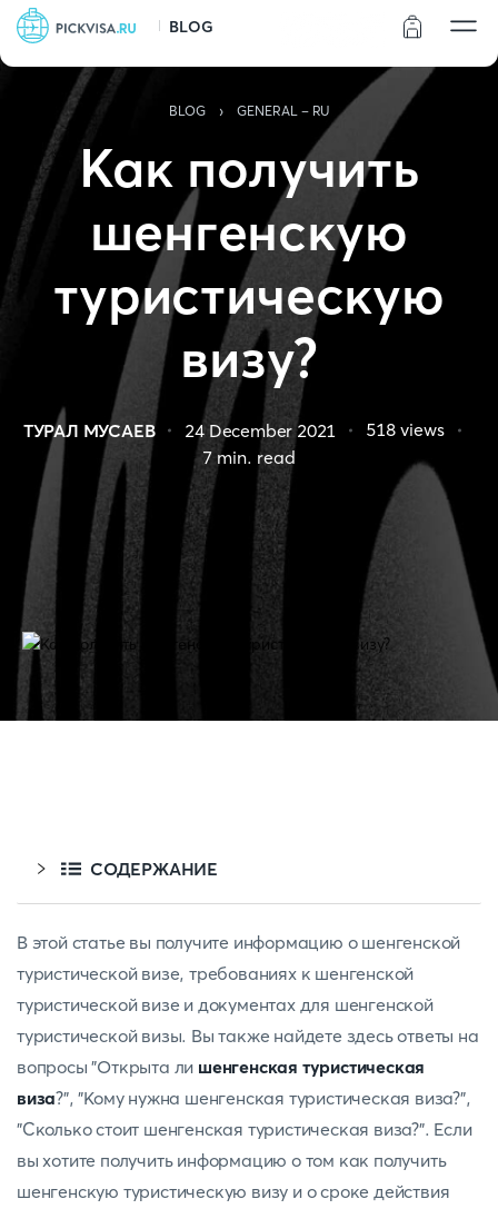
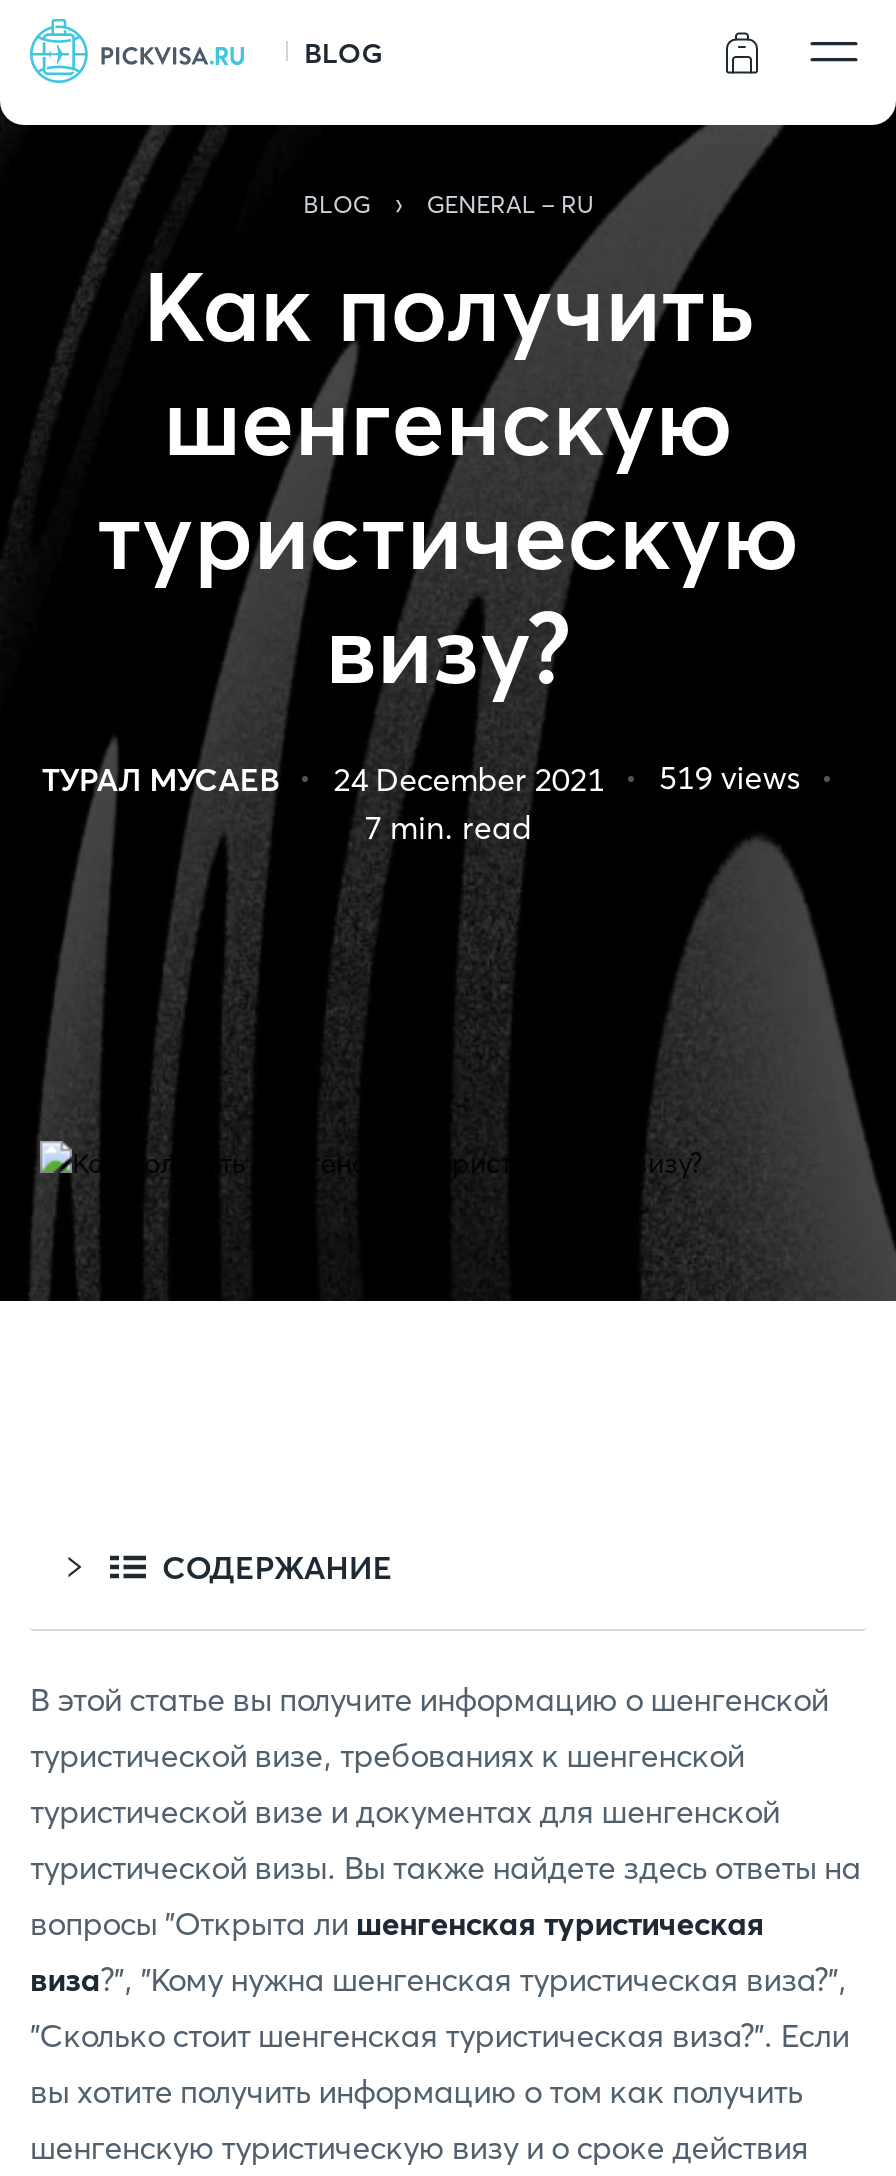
- ТУРАЛ МУСАЕВ 24 December 2021 518 views
+ ТУРАЛ МУСАЕВ 24 December 2021 519 views
